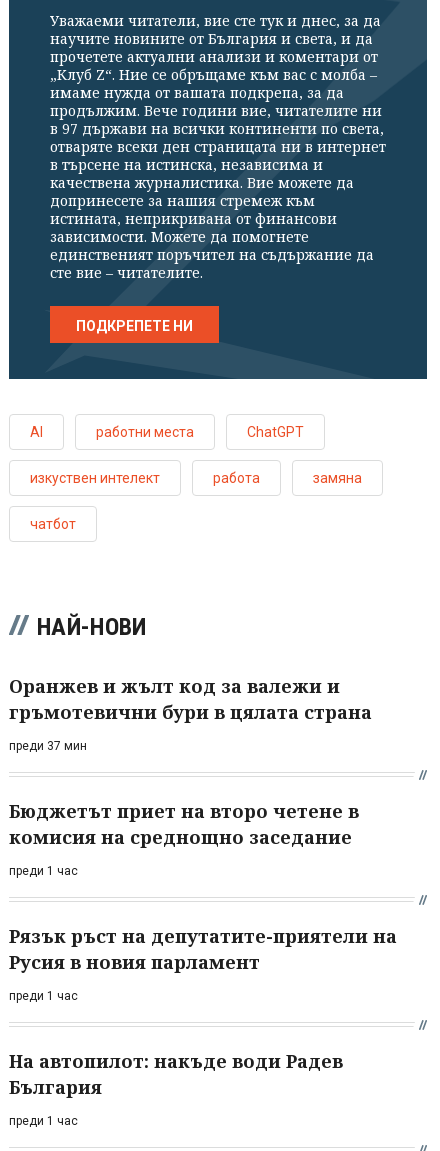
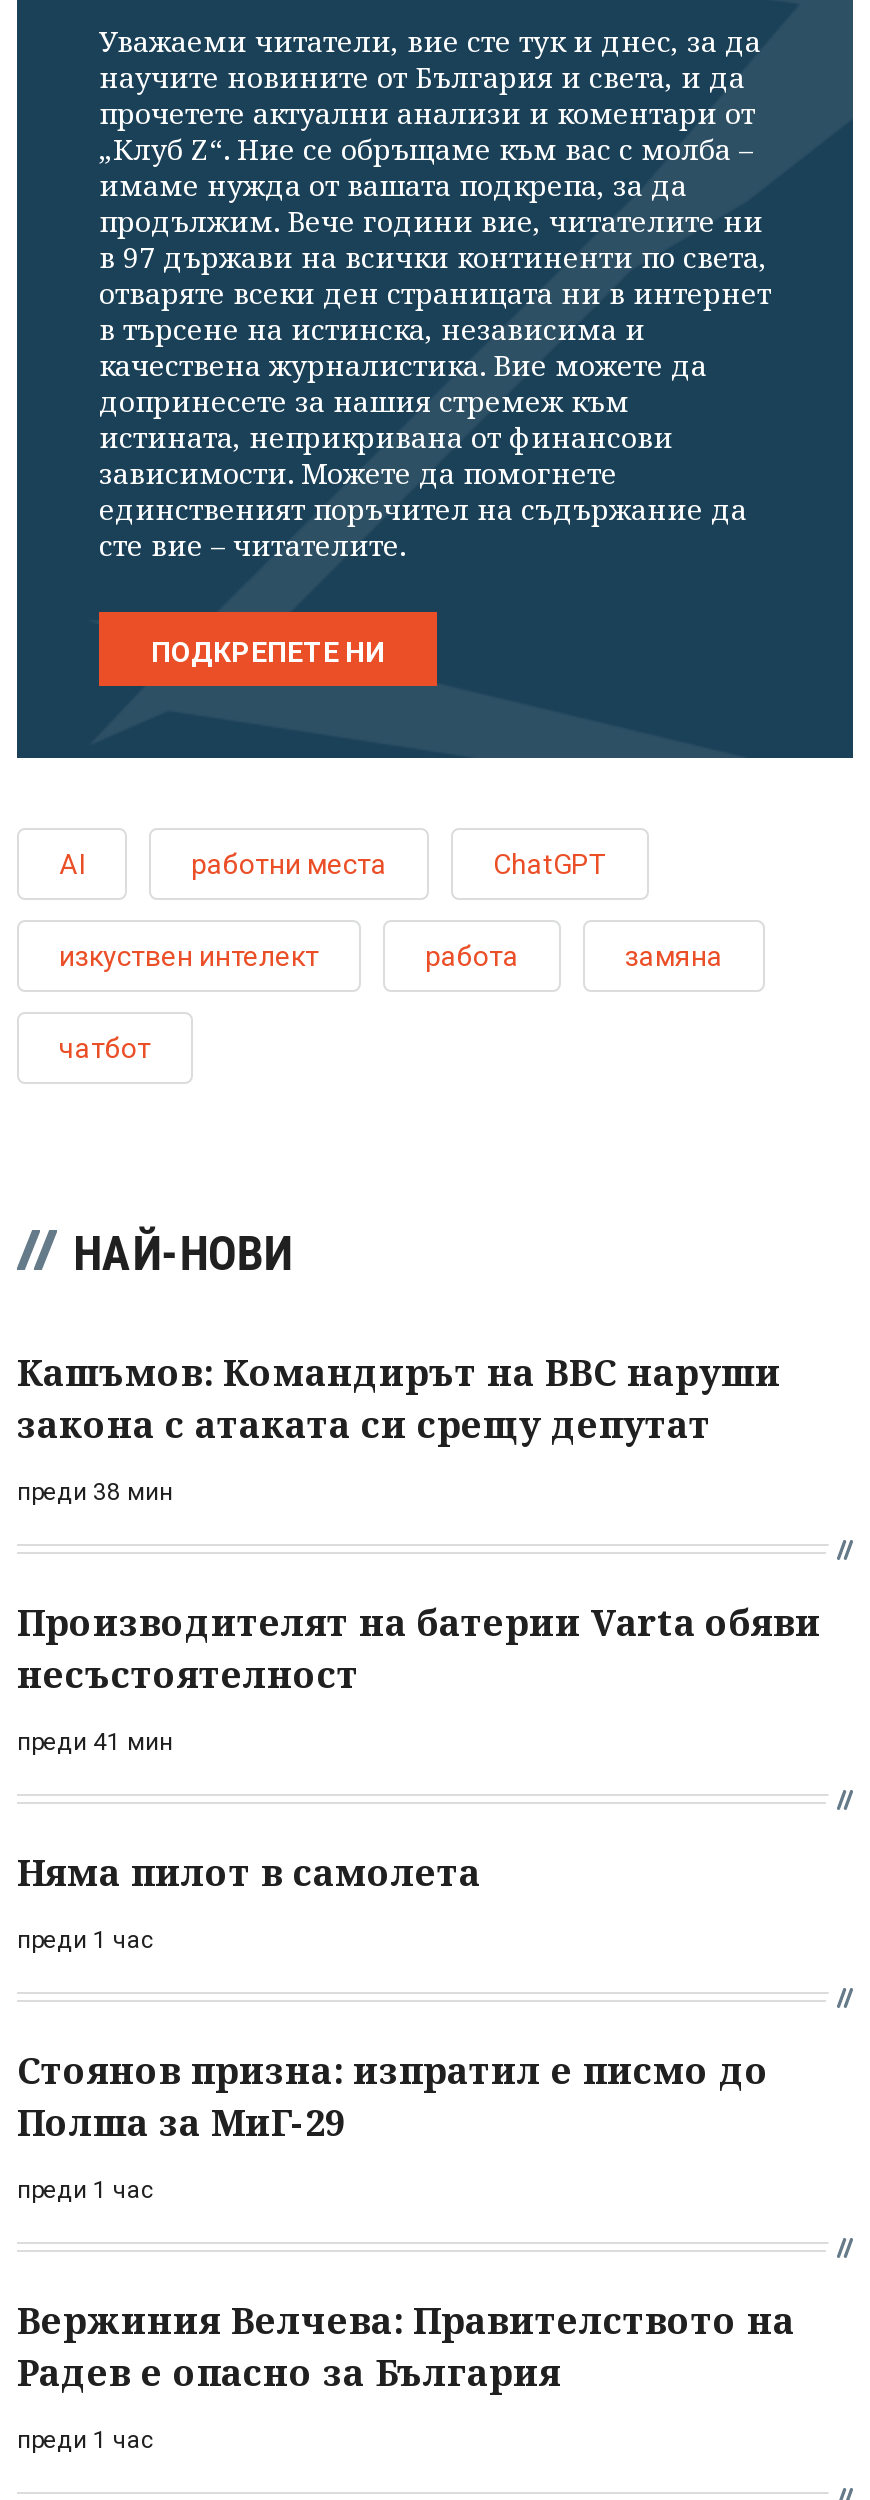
- Оранжев и жълт код за валежи и
- гръмотевични бури в цялата страна
- преди 37 мин
- Бюджетът приет на второ четене в
- комисия на среднощно заседание
+ Кашъмов: Командирът на ВВС наруши
+ закона с атаката си срещу депутат
+ преди 38 мин
+ Производителят на батерии Varta обяви
+ несъстоятелност
+ преди 41 мин
+ Няма пилот в самолета

- Рязък ръст на депутатите-приятели на
- Русия в новия парламент
+ Стоянов призна: изпратил е писмо до
+ Полша за МиГ-29

- На автопилот: накъде води Радев
- България
+ Вержиния Велчева: Правителството на
+ Радев е опасно за България
